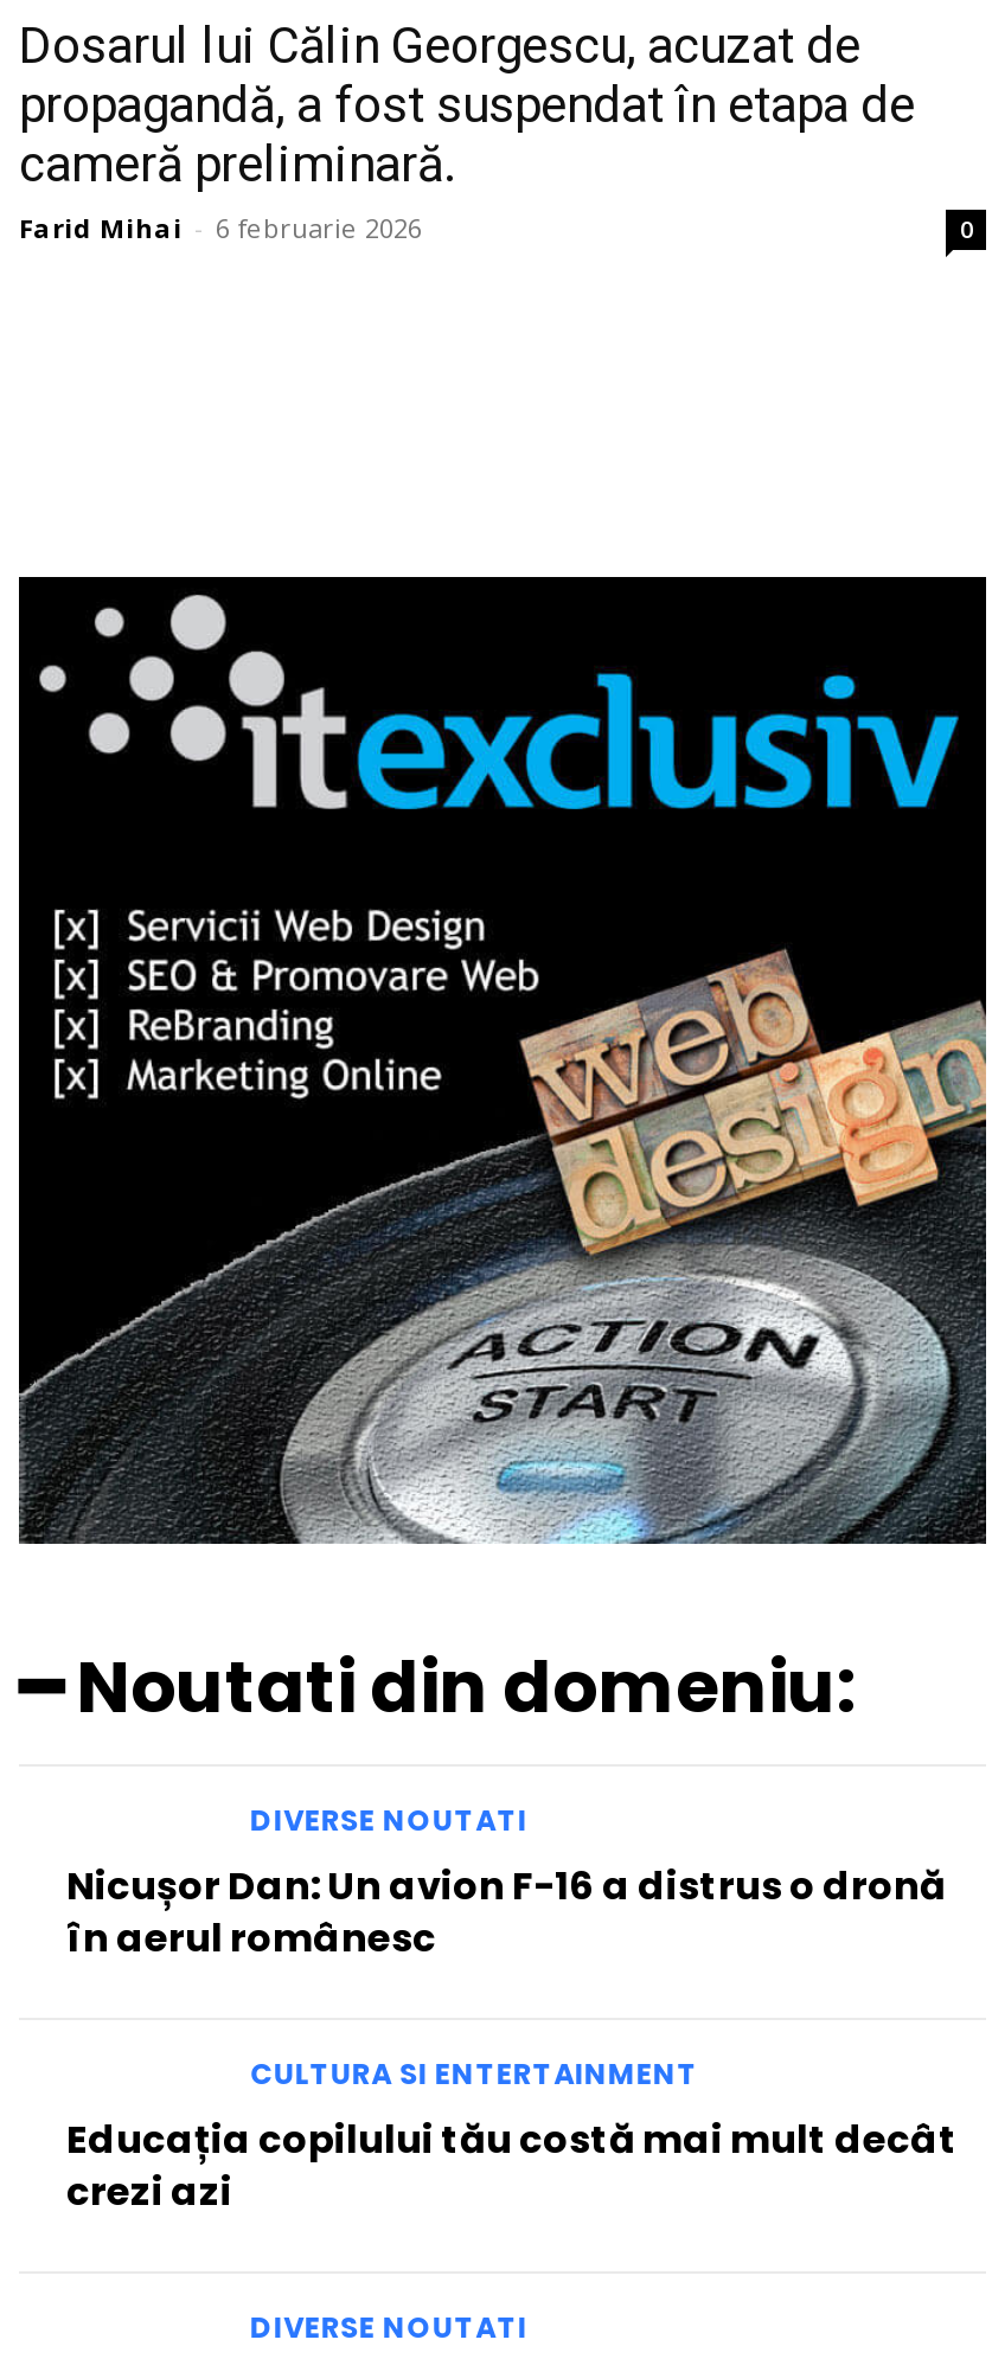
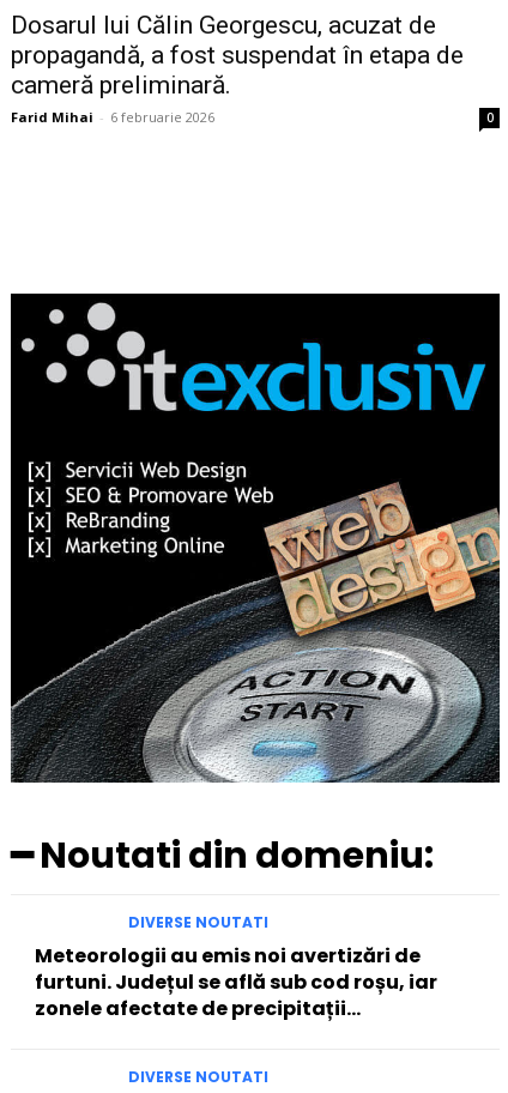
- Nicușor Dan: Un avion F-16 a distrus o dronă
- în aerul românesc
- CULTURA SI ENTERTAINMENT
- Educația copilului tău costă mai mult decât
- crezi azi
+ Meteorologii au emis noi avertizări de
+ furtuni. Județul se află sub cod roșu, iar
+ zonele afectate de precipitații…
